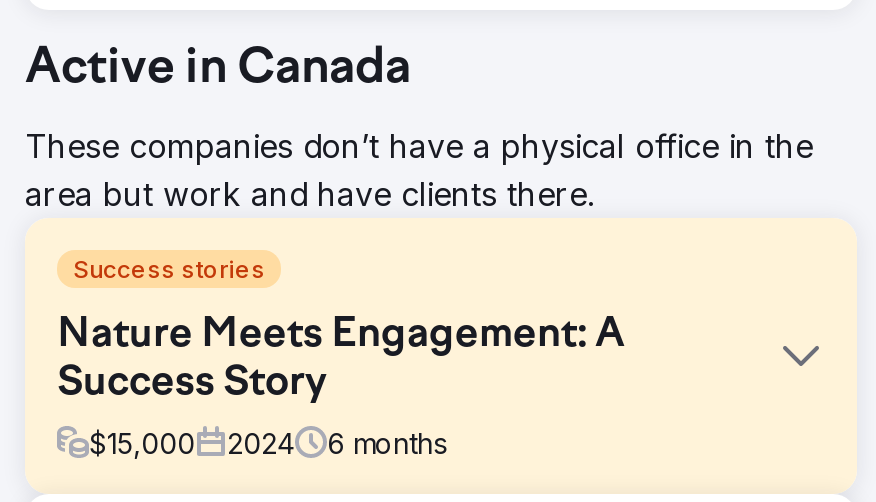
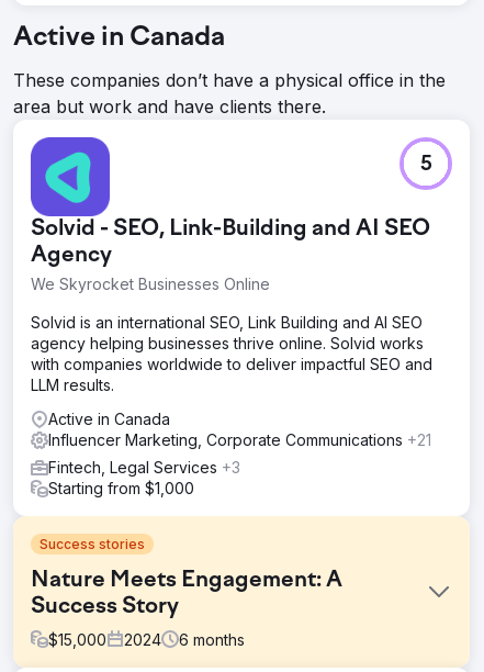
+ [image]
+ Solvid - SEO, Link-Building and AI SEO
+ Agency
+ We Skyrocket Businesses Online

+ Solvid is an international SEO, Link Building and AI SEO
+ agency helping businesses thrive online. Solvid works
+ with companies worldwide to deliver impactful SEO and
+ LLM results.
+ Active in Canada
+ Influencer Marketing, Corporate Communications +21
+ Fintech, Legal Services +3
+ Starting from $1,000

+ 5
